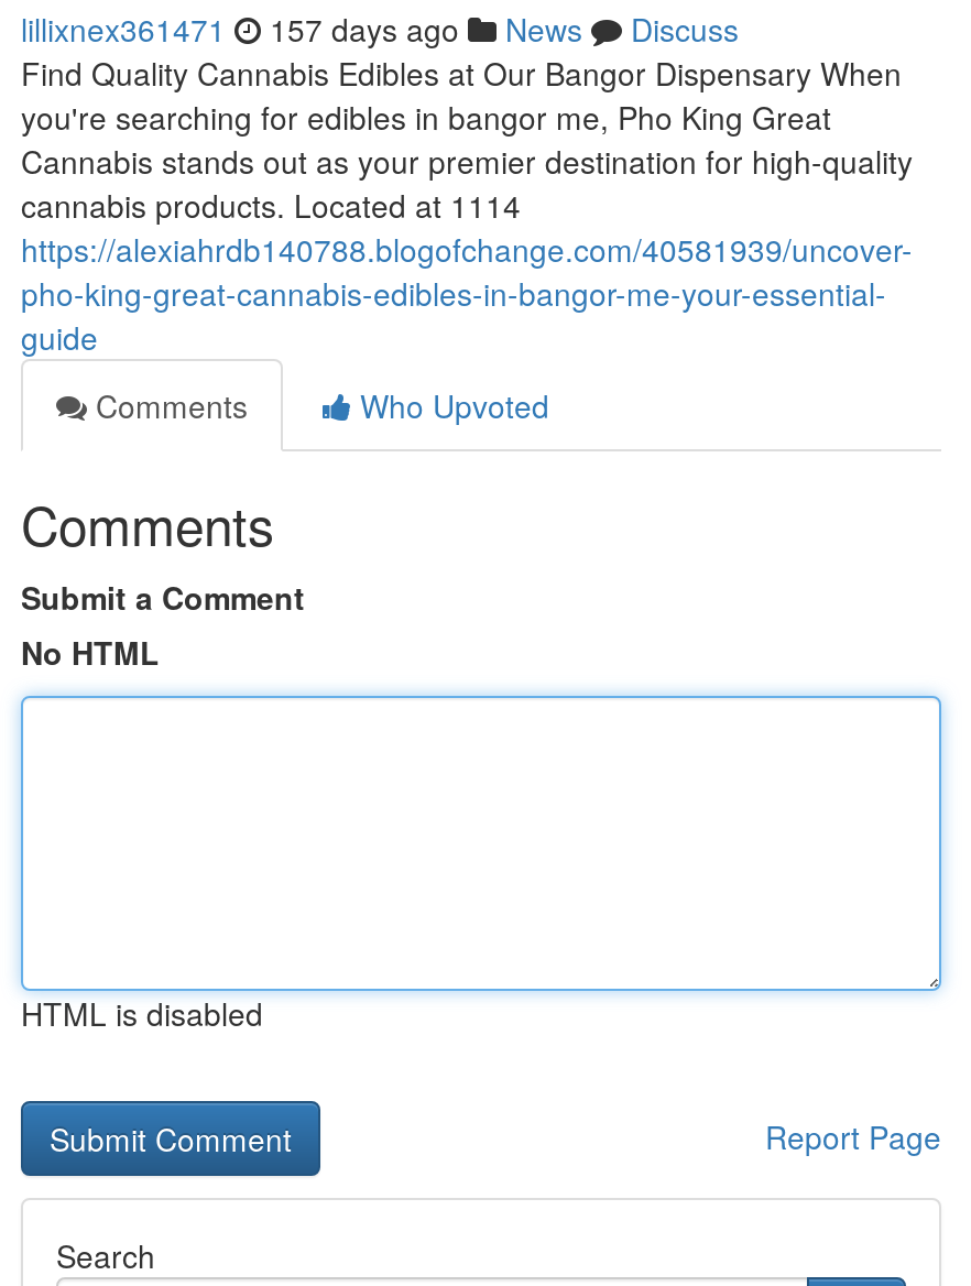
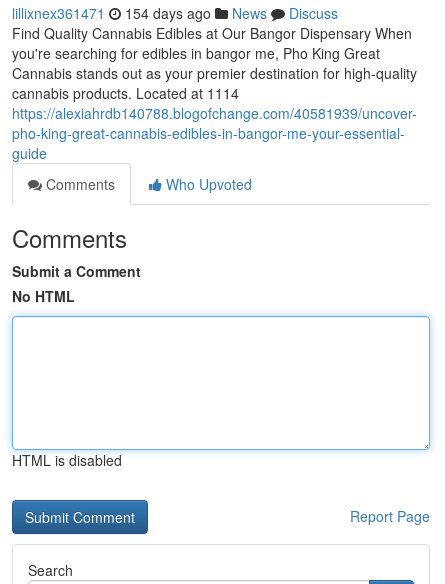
- lillixnex361471 157 days ago News Discuss
+ lillixnex361471 154 days ago News Discuss
